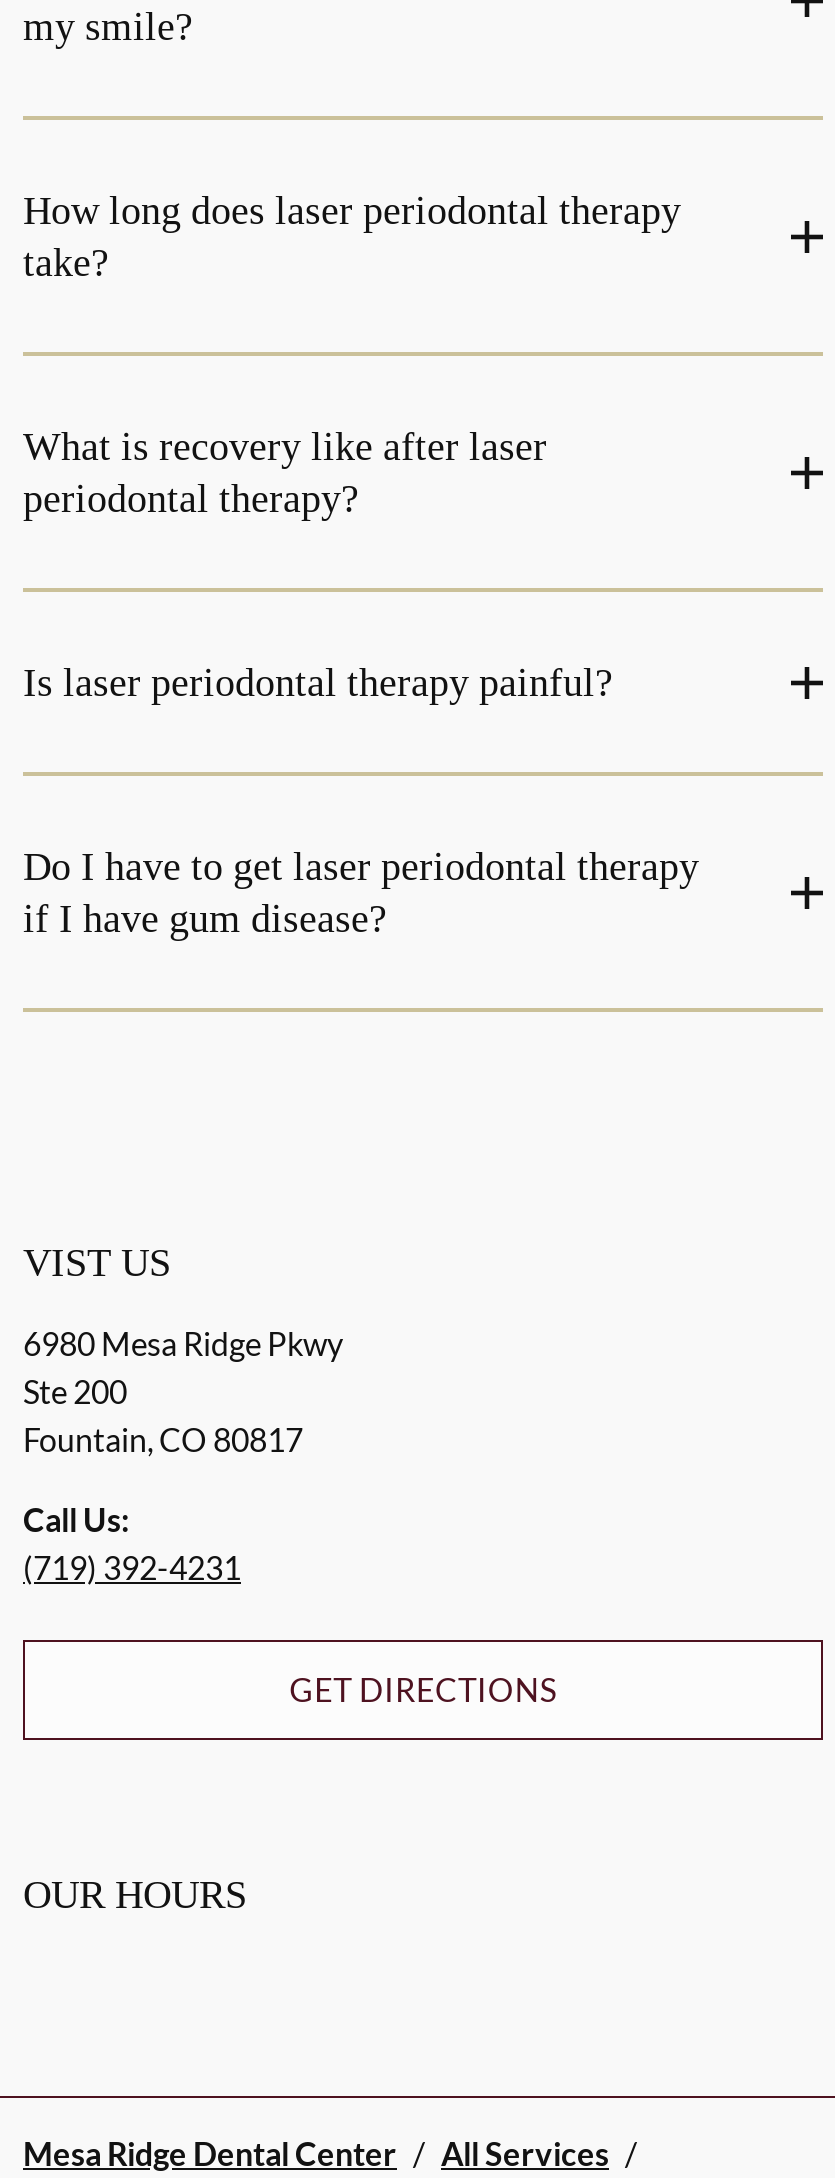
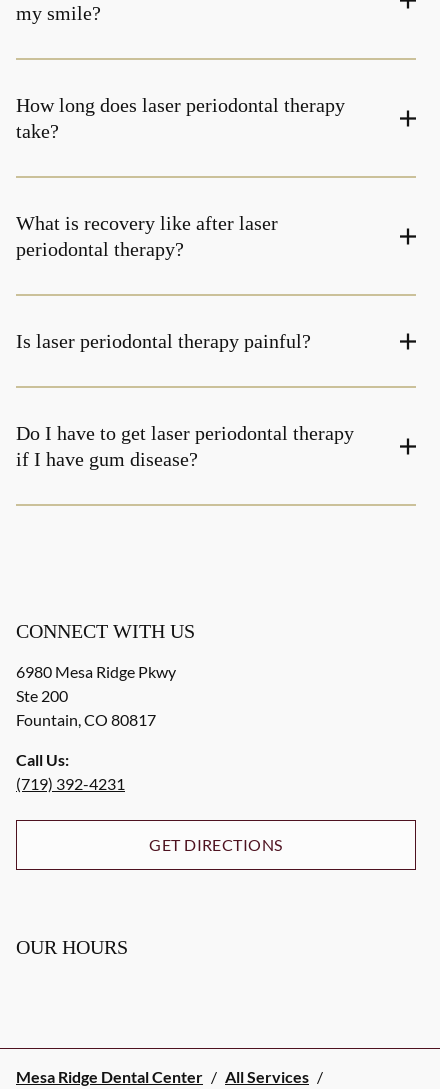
- VIST US
+ CONNECT WITH US
